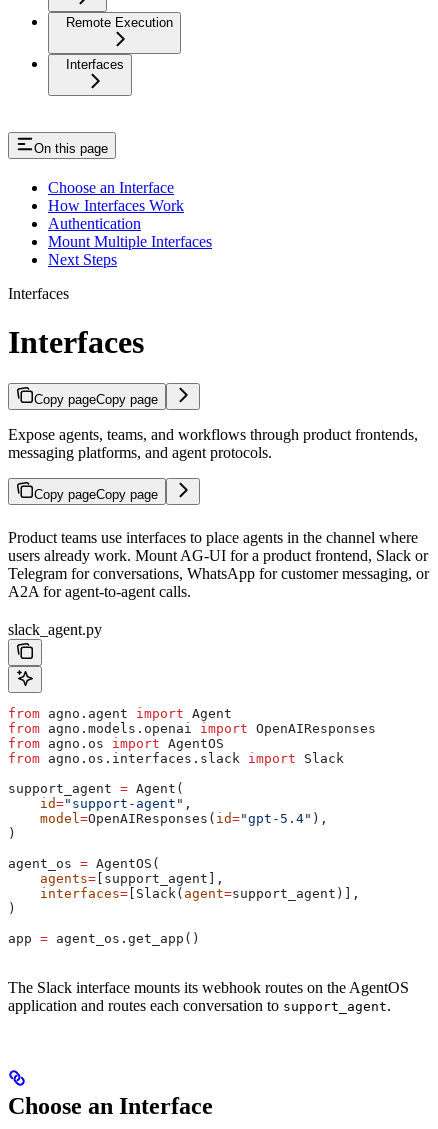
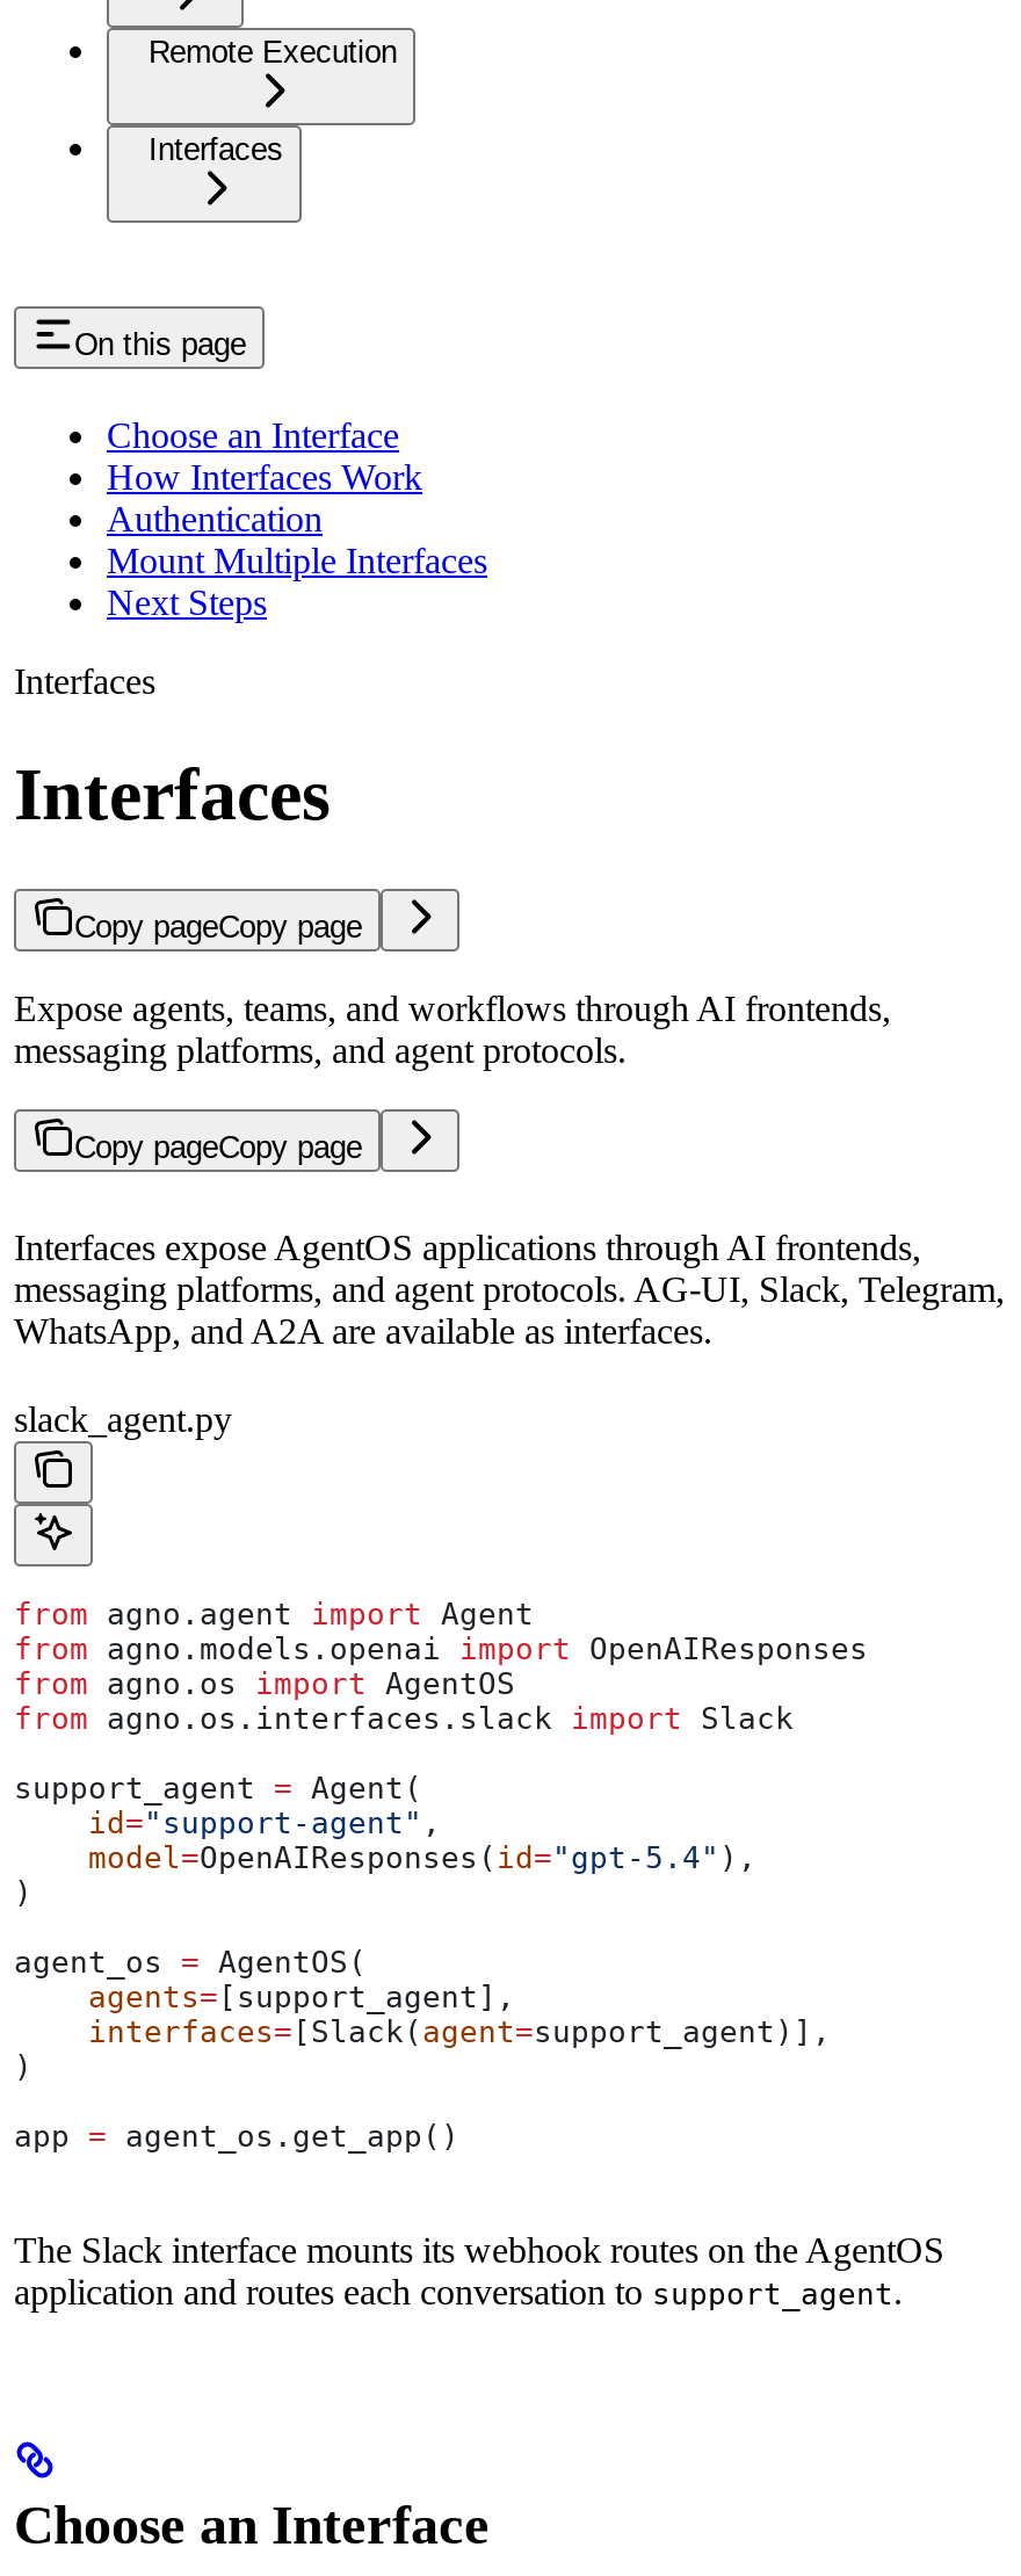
- Expose agents, teams, and workflows through product frontends,
+ Expose agents, teams, and workflows through AI frontends,

- Product teams use interfaces to place agents in the channel where
- users already work. Mount AG-UI for a product frontend, Slack or
- Telegram for conversations, WhatsApp for customer messaging, or
- A2A for agent-to-agent calls.
+ Interfaces expose AgentOS applications through AI frontends,
+ messaging platforms, and agent protocols. AG-UI, Slack, Telegram,
+ WhatsApp, and A2A are available as interfaces.
